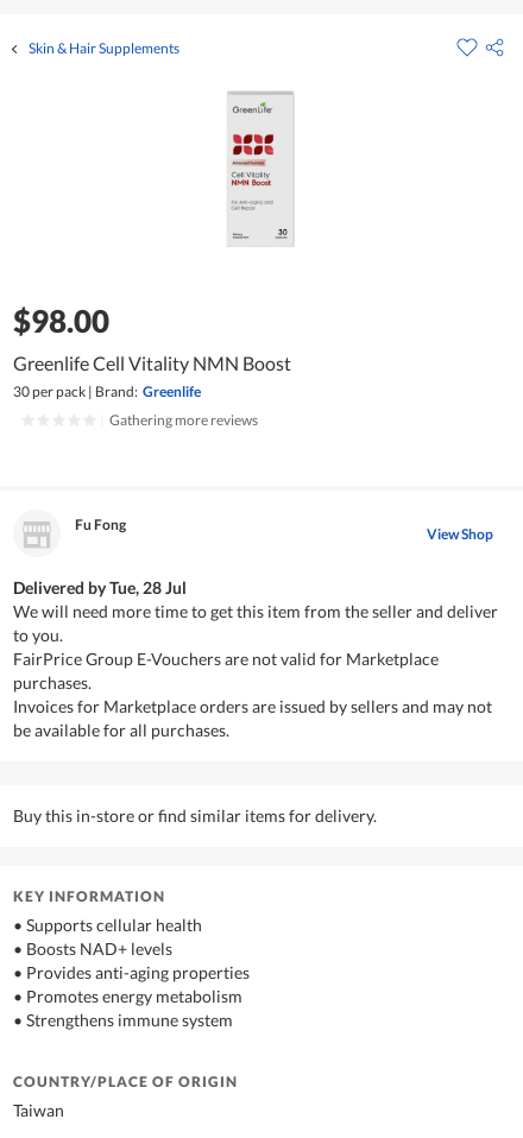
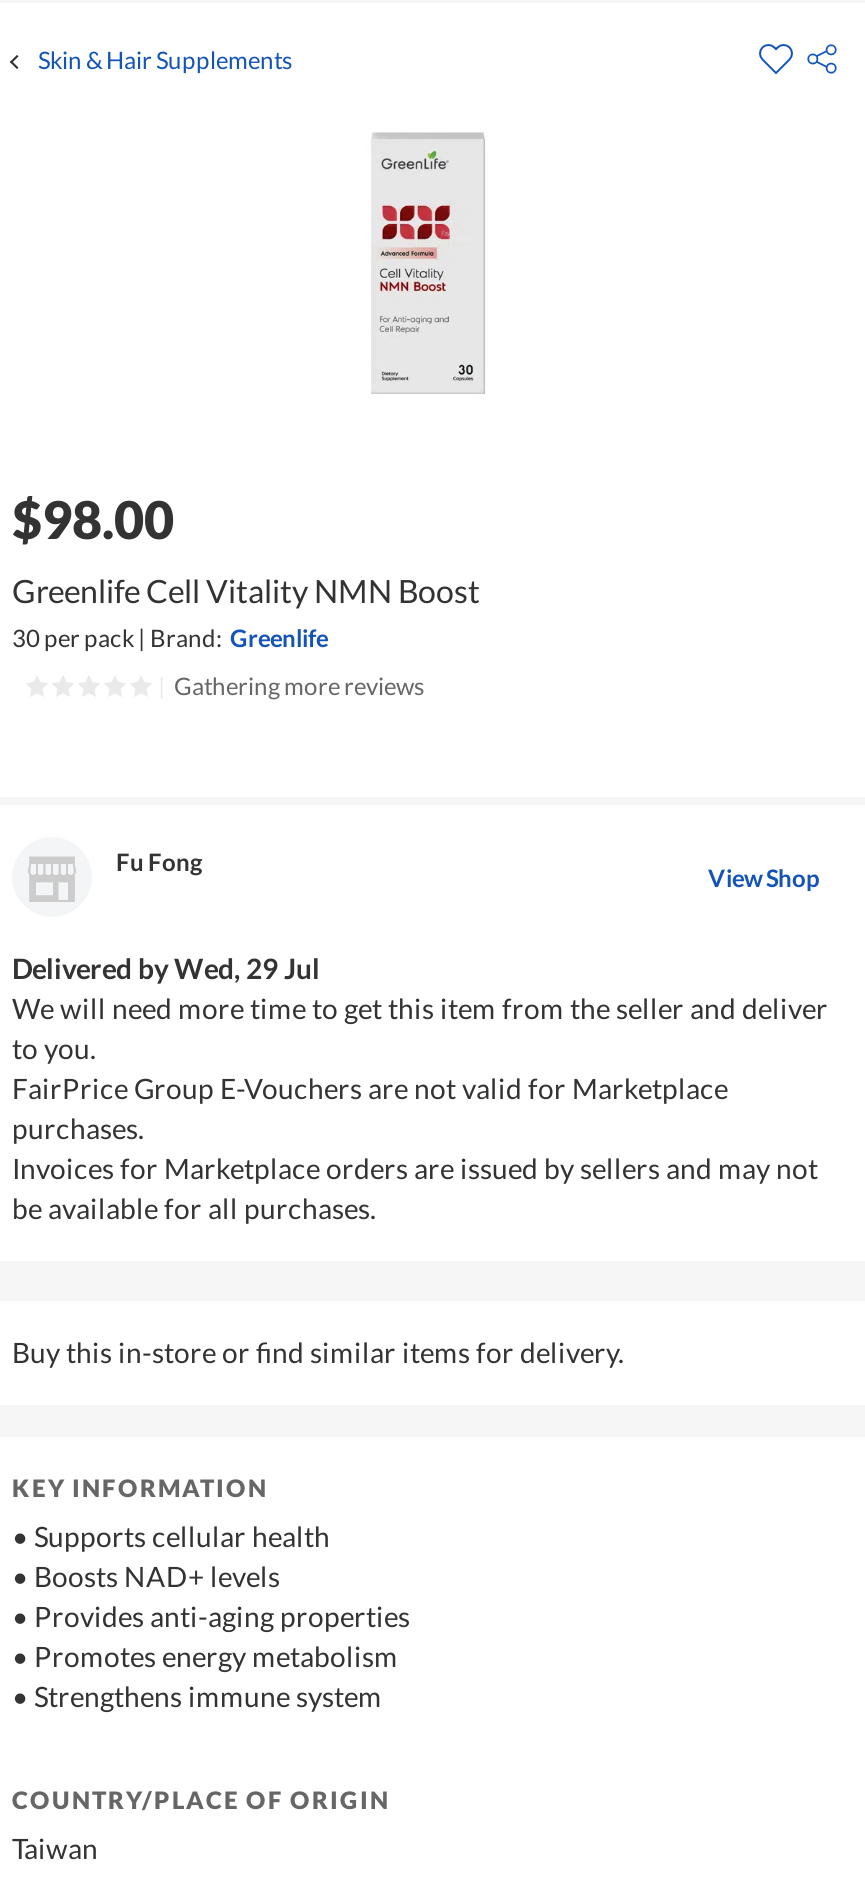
- Delivered byTue, 28 Jul
+ Delivered byWed, 29 Jul
